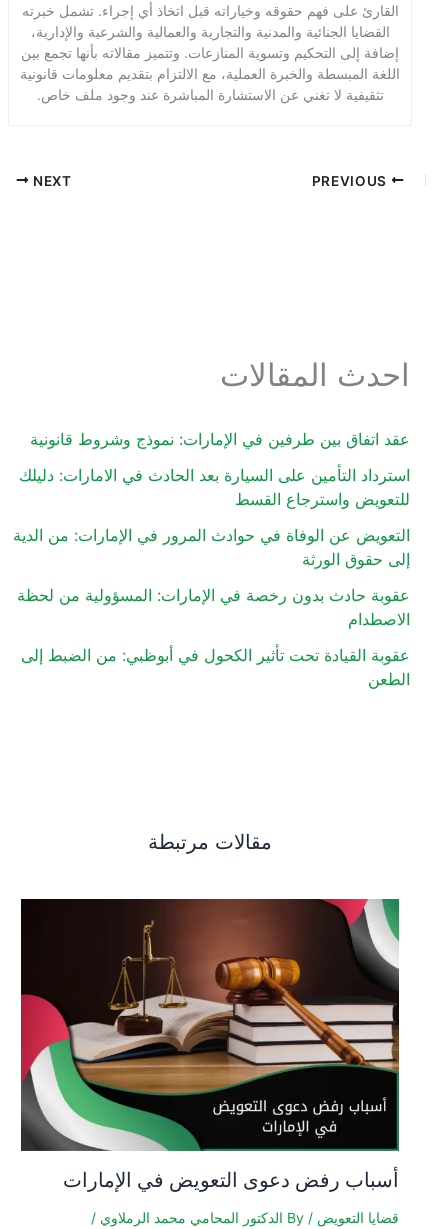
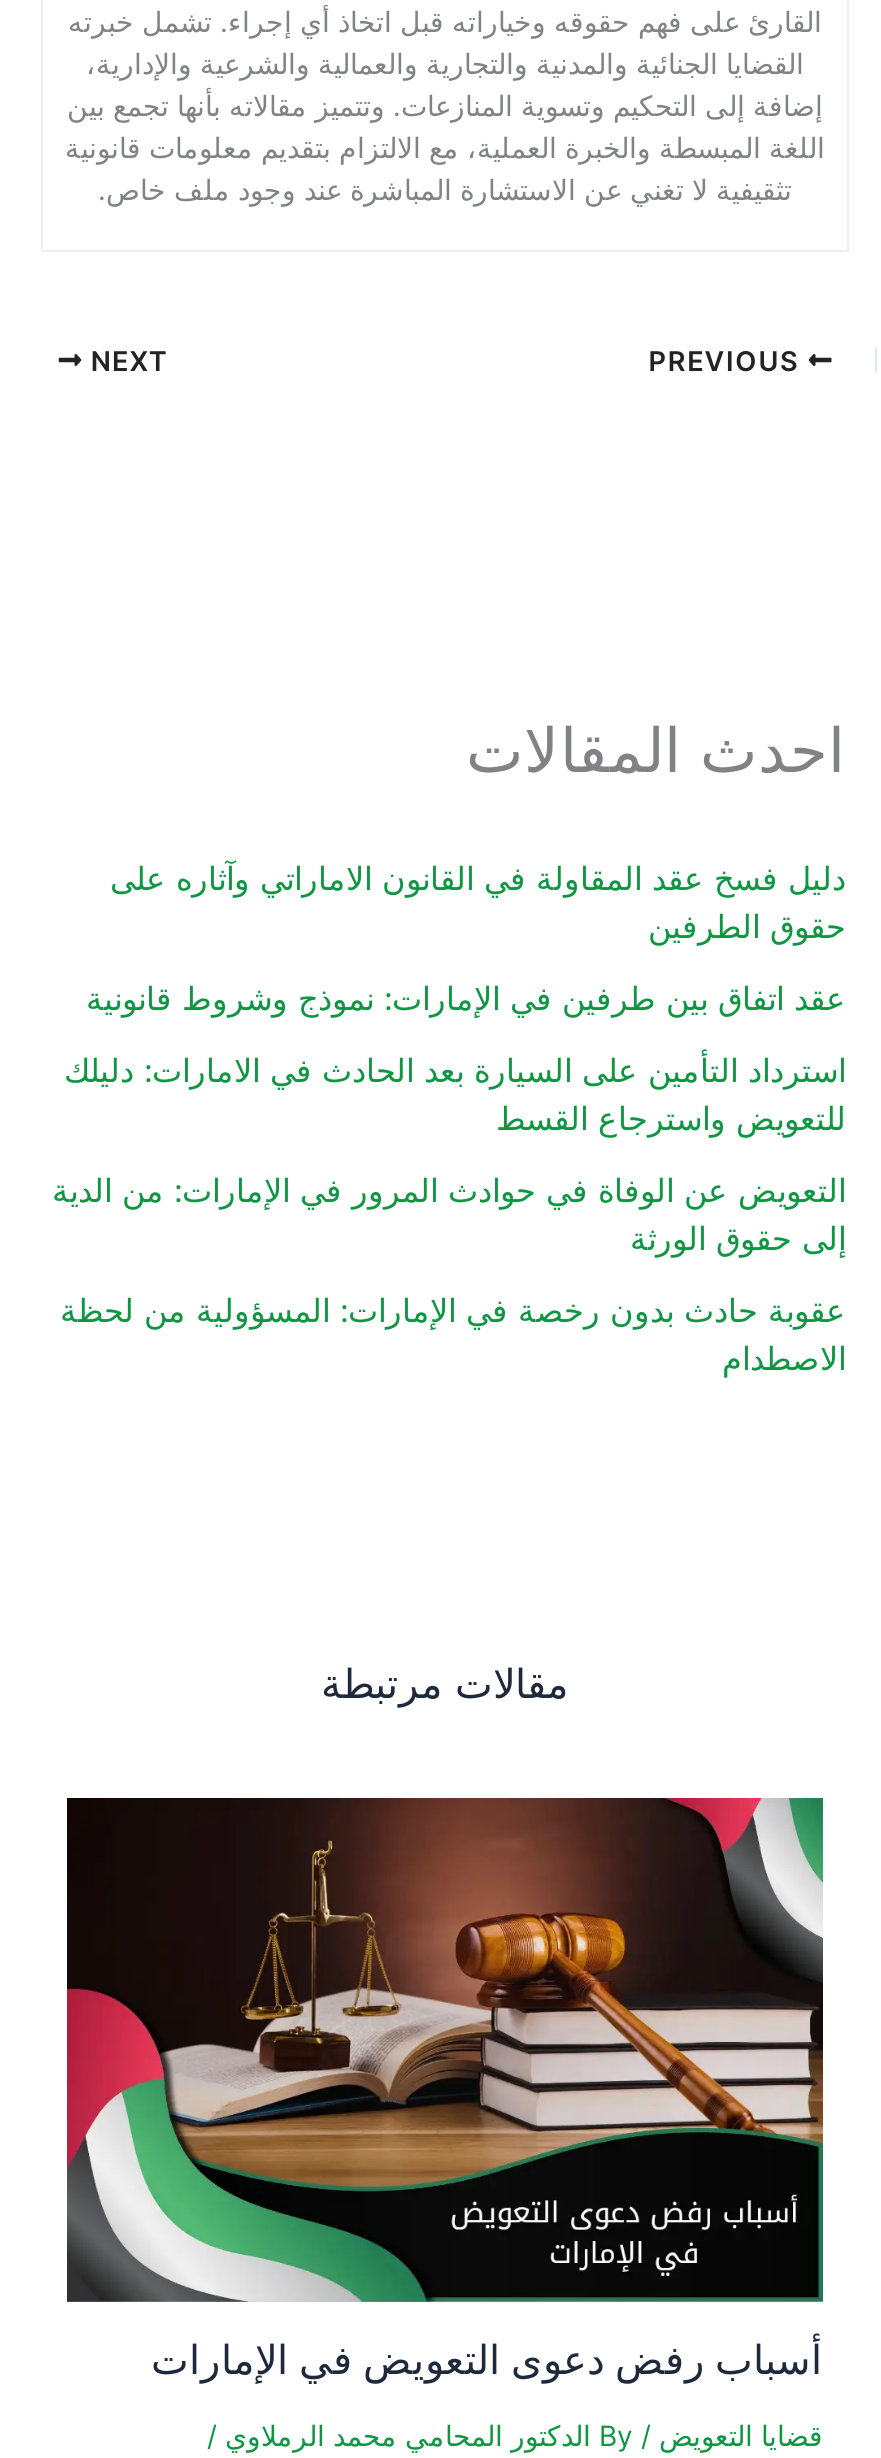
+ دليل فسخ عقد المقاولة في القانون الاماراتي وآثاره على
+ حقوق الطرفين

moved down: عقد اتفاق بين طرفين في الإمارات: نموذج وشروط قانونية | استرداد التأمين على السيارة بعد الحادث في الامارات: دليلك | للتعويض واسترجاع القسط | التعويض عن الوفاة في حوادث المرور في الإمارات: من الدية | إلى حقوق الورثة | عقوبة حادث بدون رخصة في الإمارات: المسؤولية من لحظة | الاصطدام

- عقوبة القيادة تحت تأثير الكحول في أبوظبي: من الضبط إلى
- الطعن
